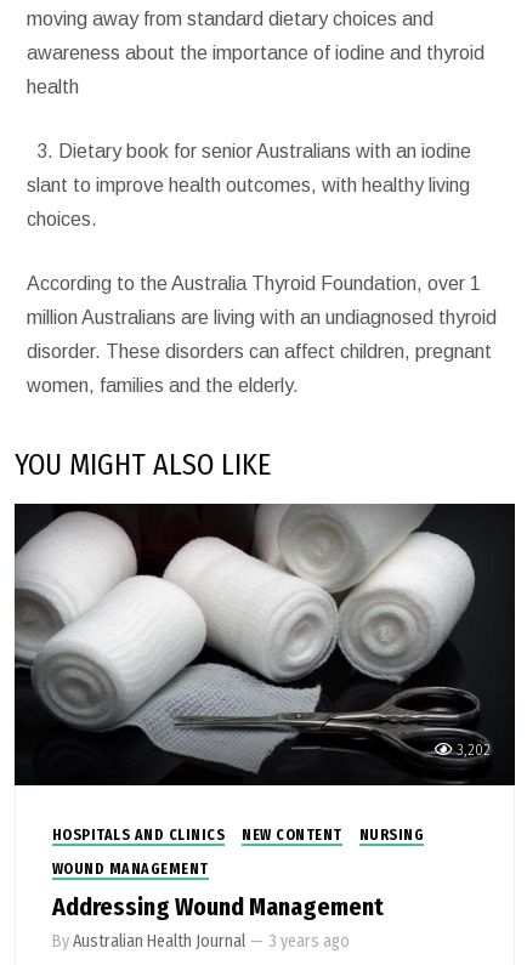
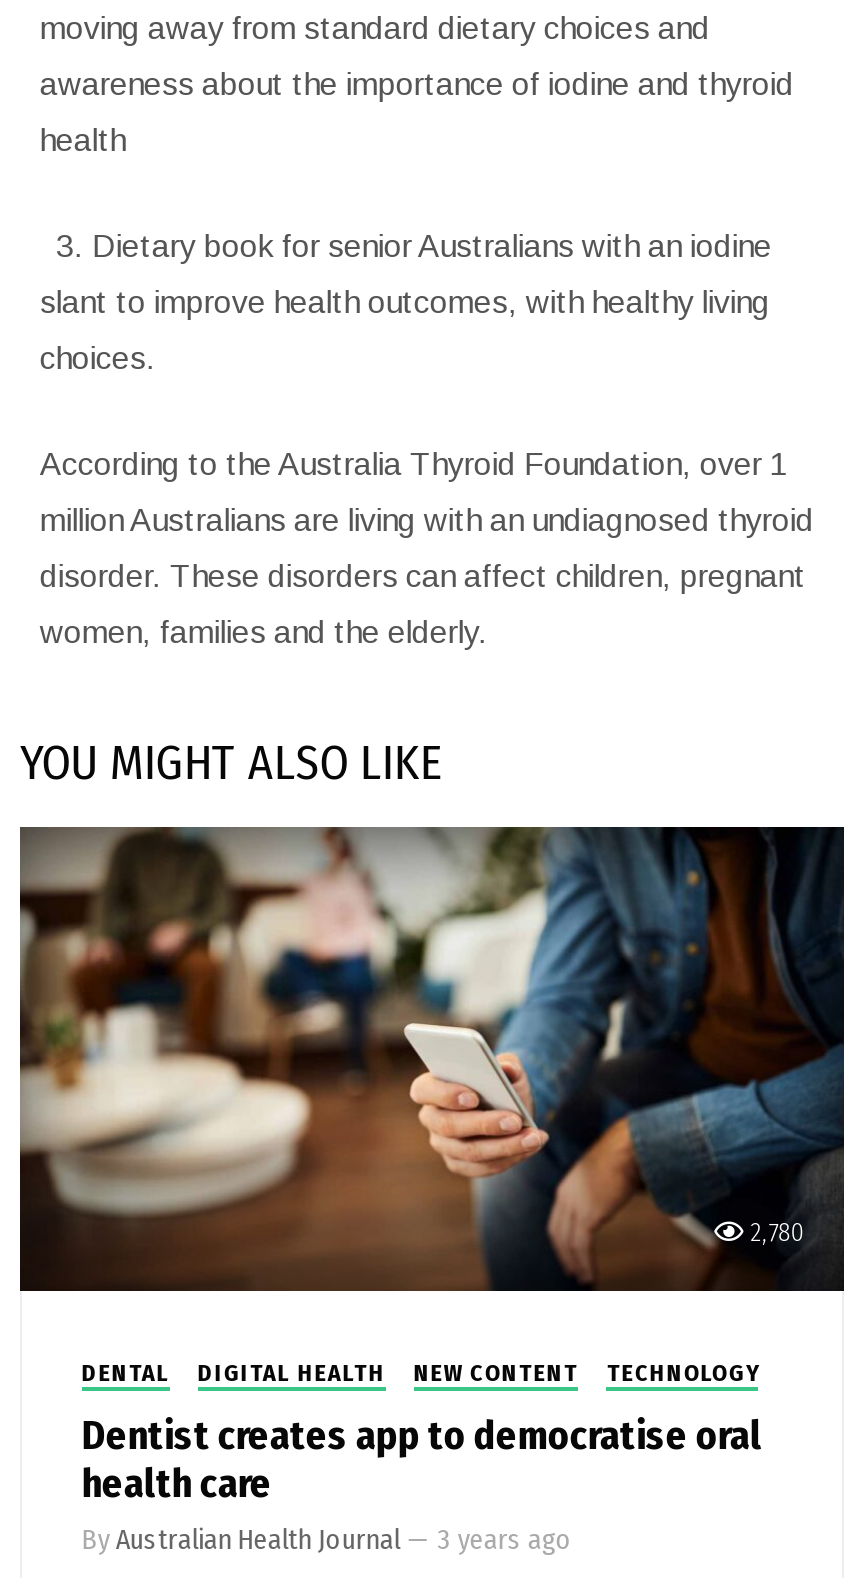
- [image]
- 3,202
+ [image]
+ 2,780

- HOSPITALS AND CLINICS
+ DENTAL
+ DIGITAL HEALTH

- NURSING
- WOUND MANAGEMENT
- Addressing Wound Management
+ TECHNOLOGY
+ Dentist creates app to democratise oral
+ health care
